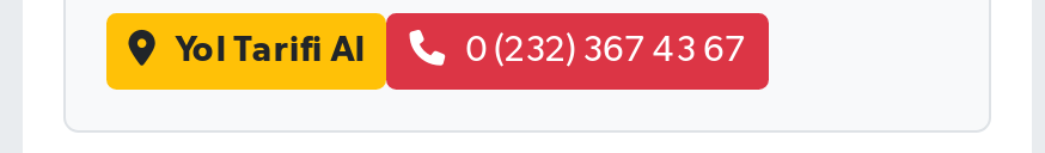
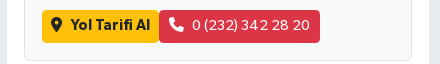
- 0 (232) 367 43 67
+ 0 (232) 342 28 20
